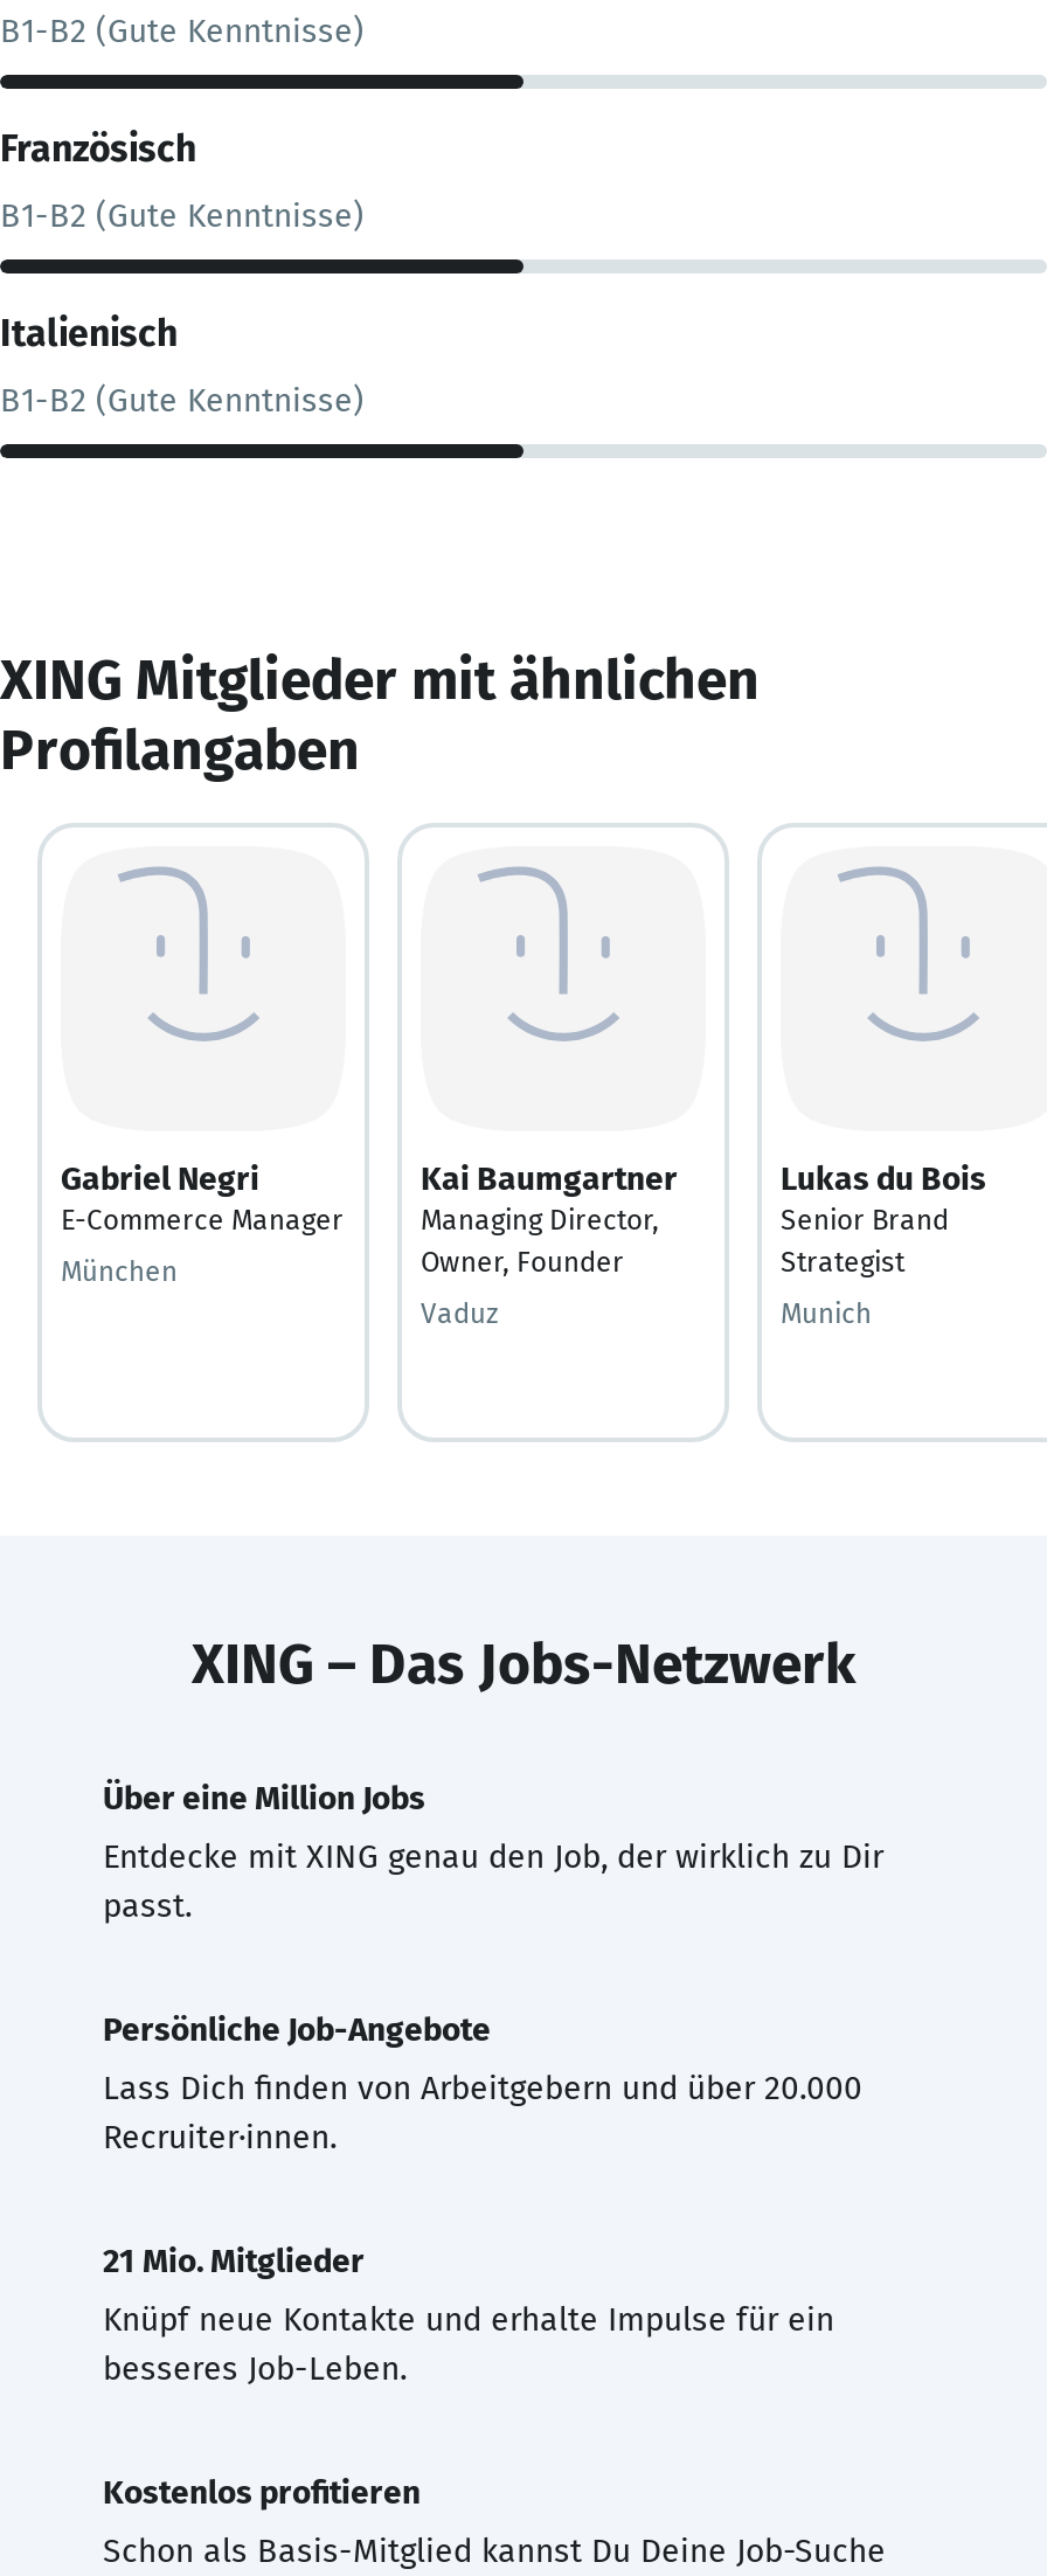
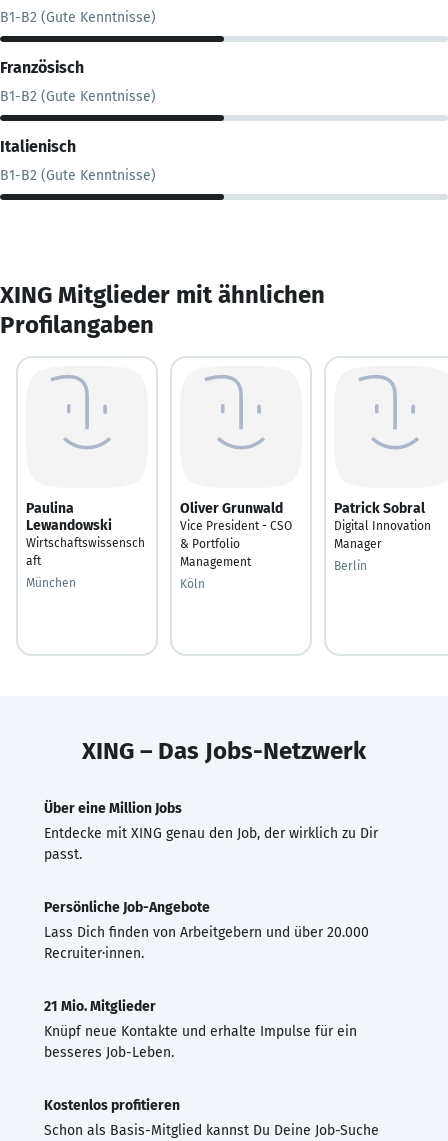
- Gabriel Negri
- E-Commerce Manager
+ Paulina
+ Lewandowski
+ Wirtschaftswissensch
+ aft

- Kai Baumgartner
- Managing Director,
- Owner, Founder
+ Oliver Grunwald
+ Vice President - CSO
+ & Portfolio
+ Management

- Lukas du Bois
- Senior Brand
- Strategist
+ Patrick Sobral
+ Digital Innovation
+ Manager

- Vaduz
+ Köln

- Munich
+ Berlin
